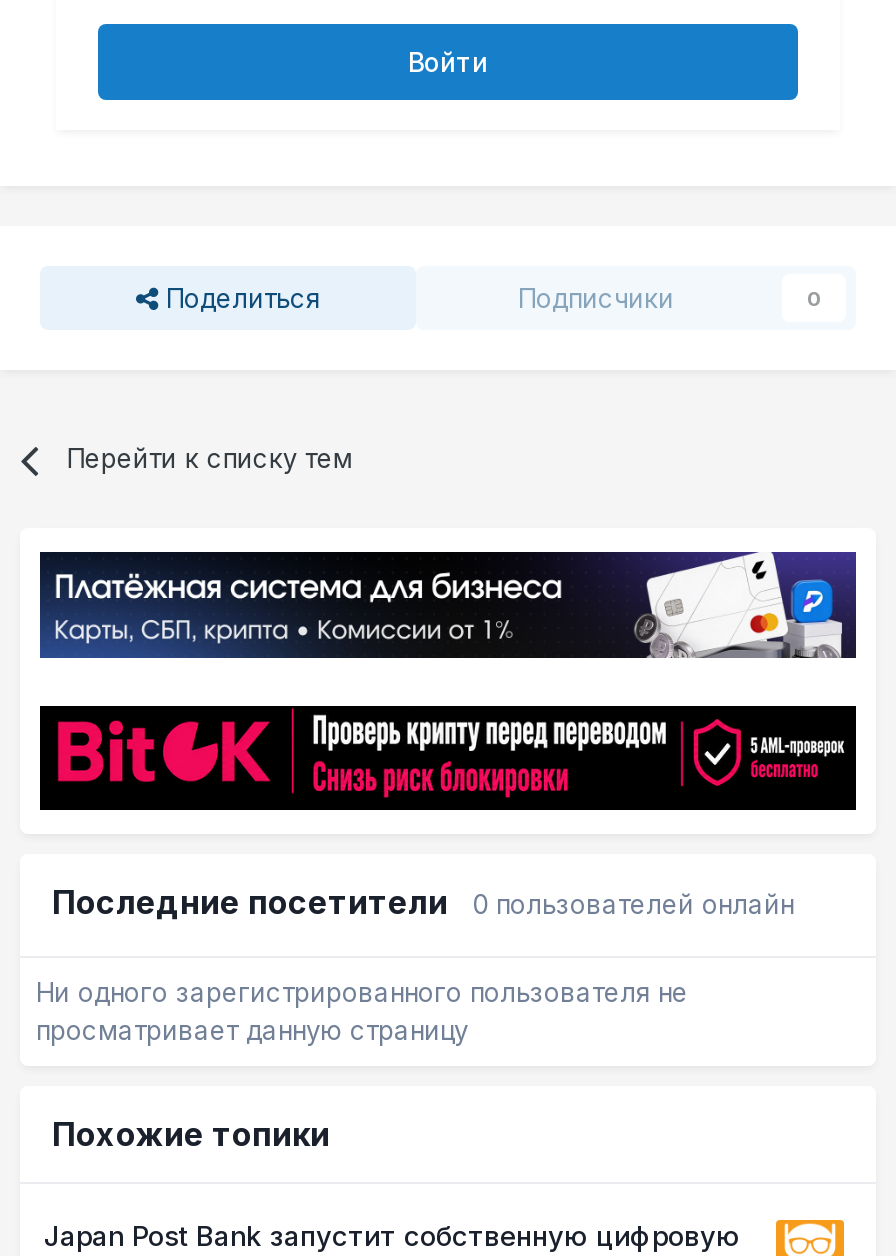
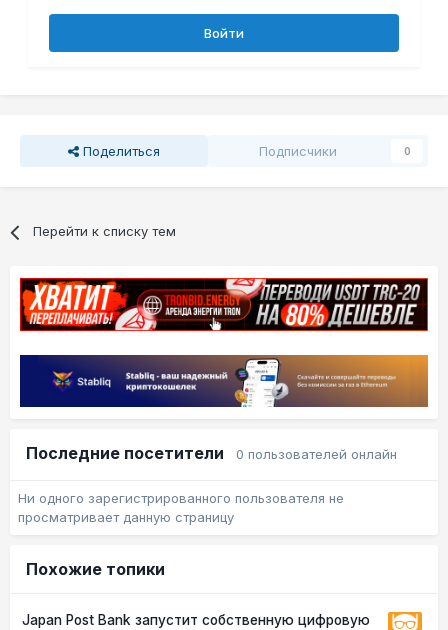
- [image]
+ [image]

- [image]
+ [image]
